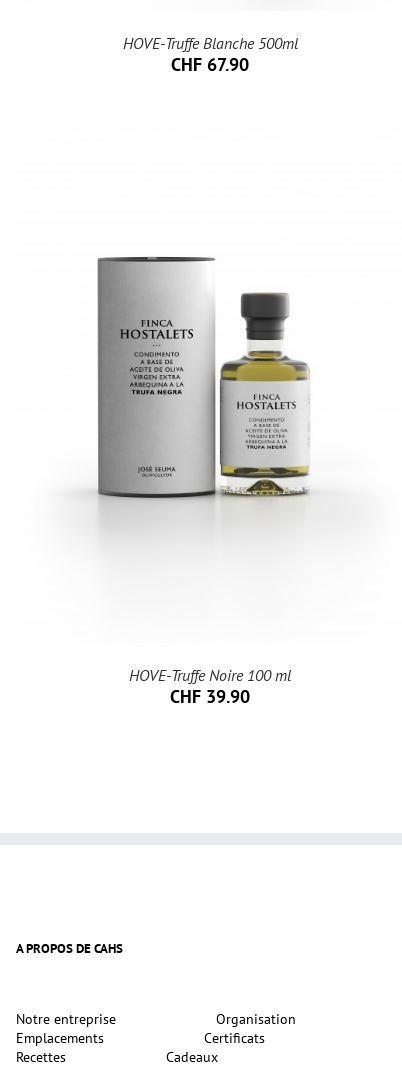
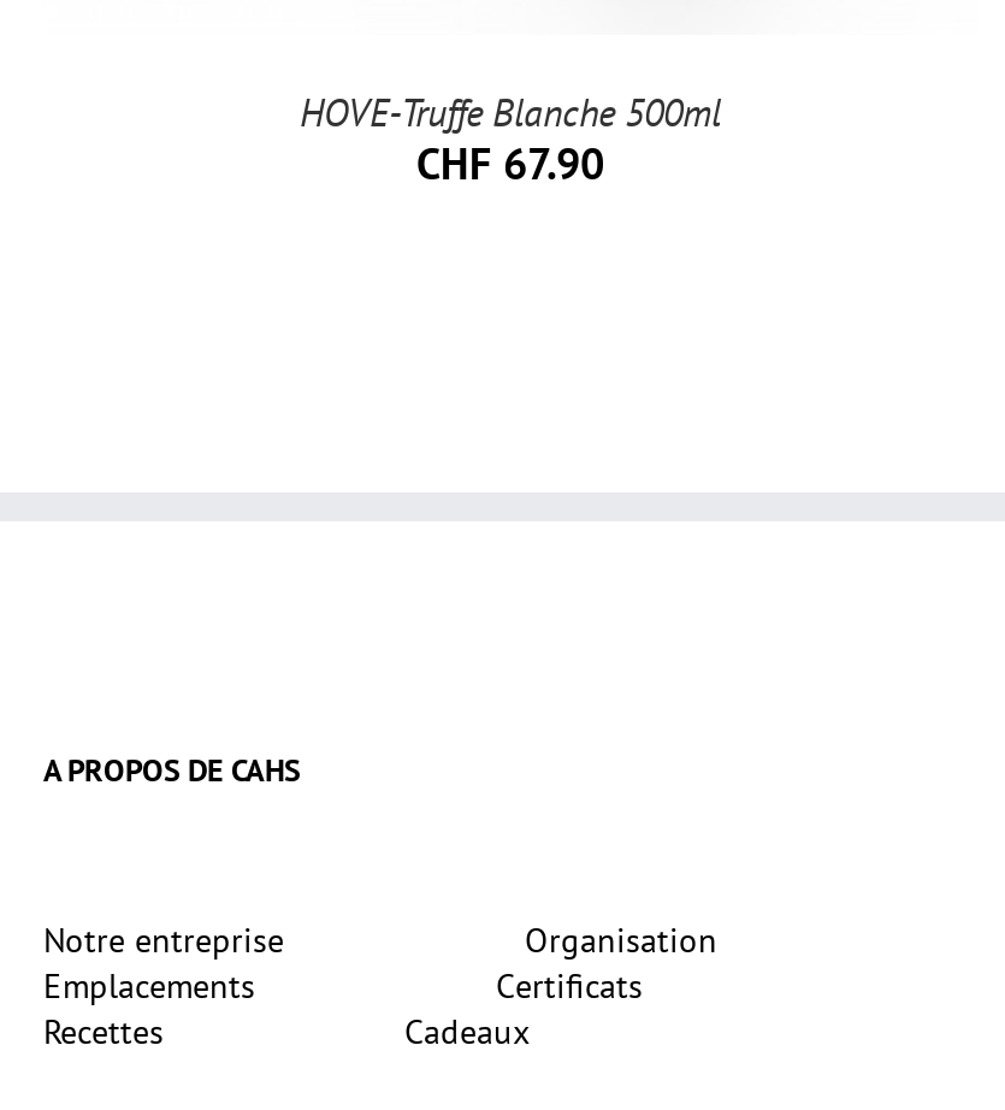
- [image]

- HOVE-Truffe Noire 100 ml
- CHF 39.90
